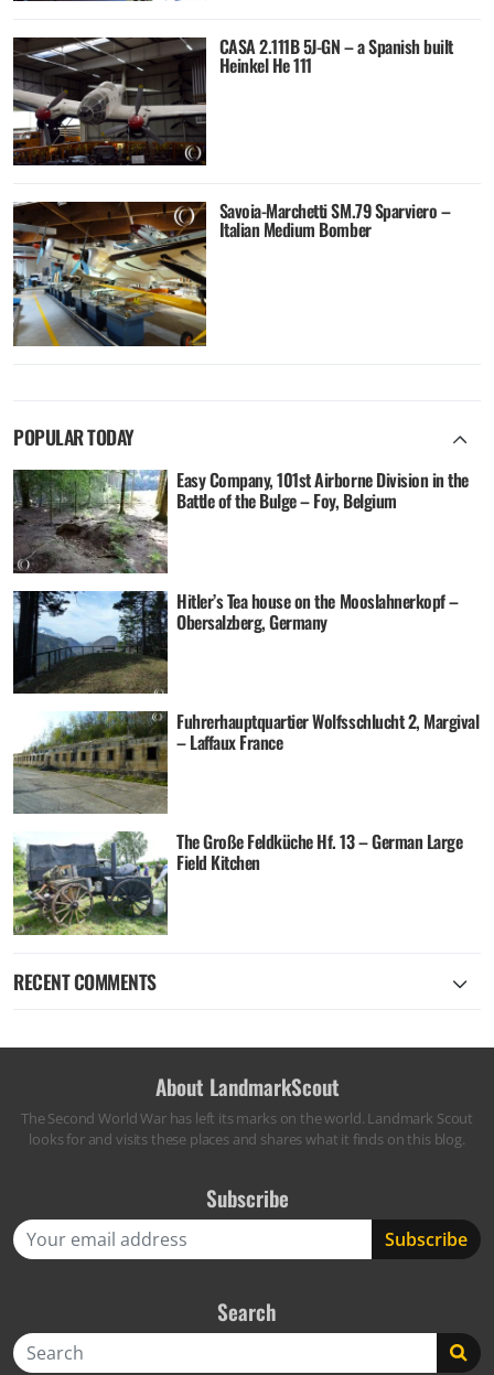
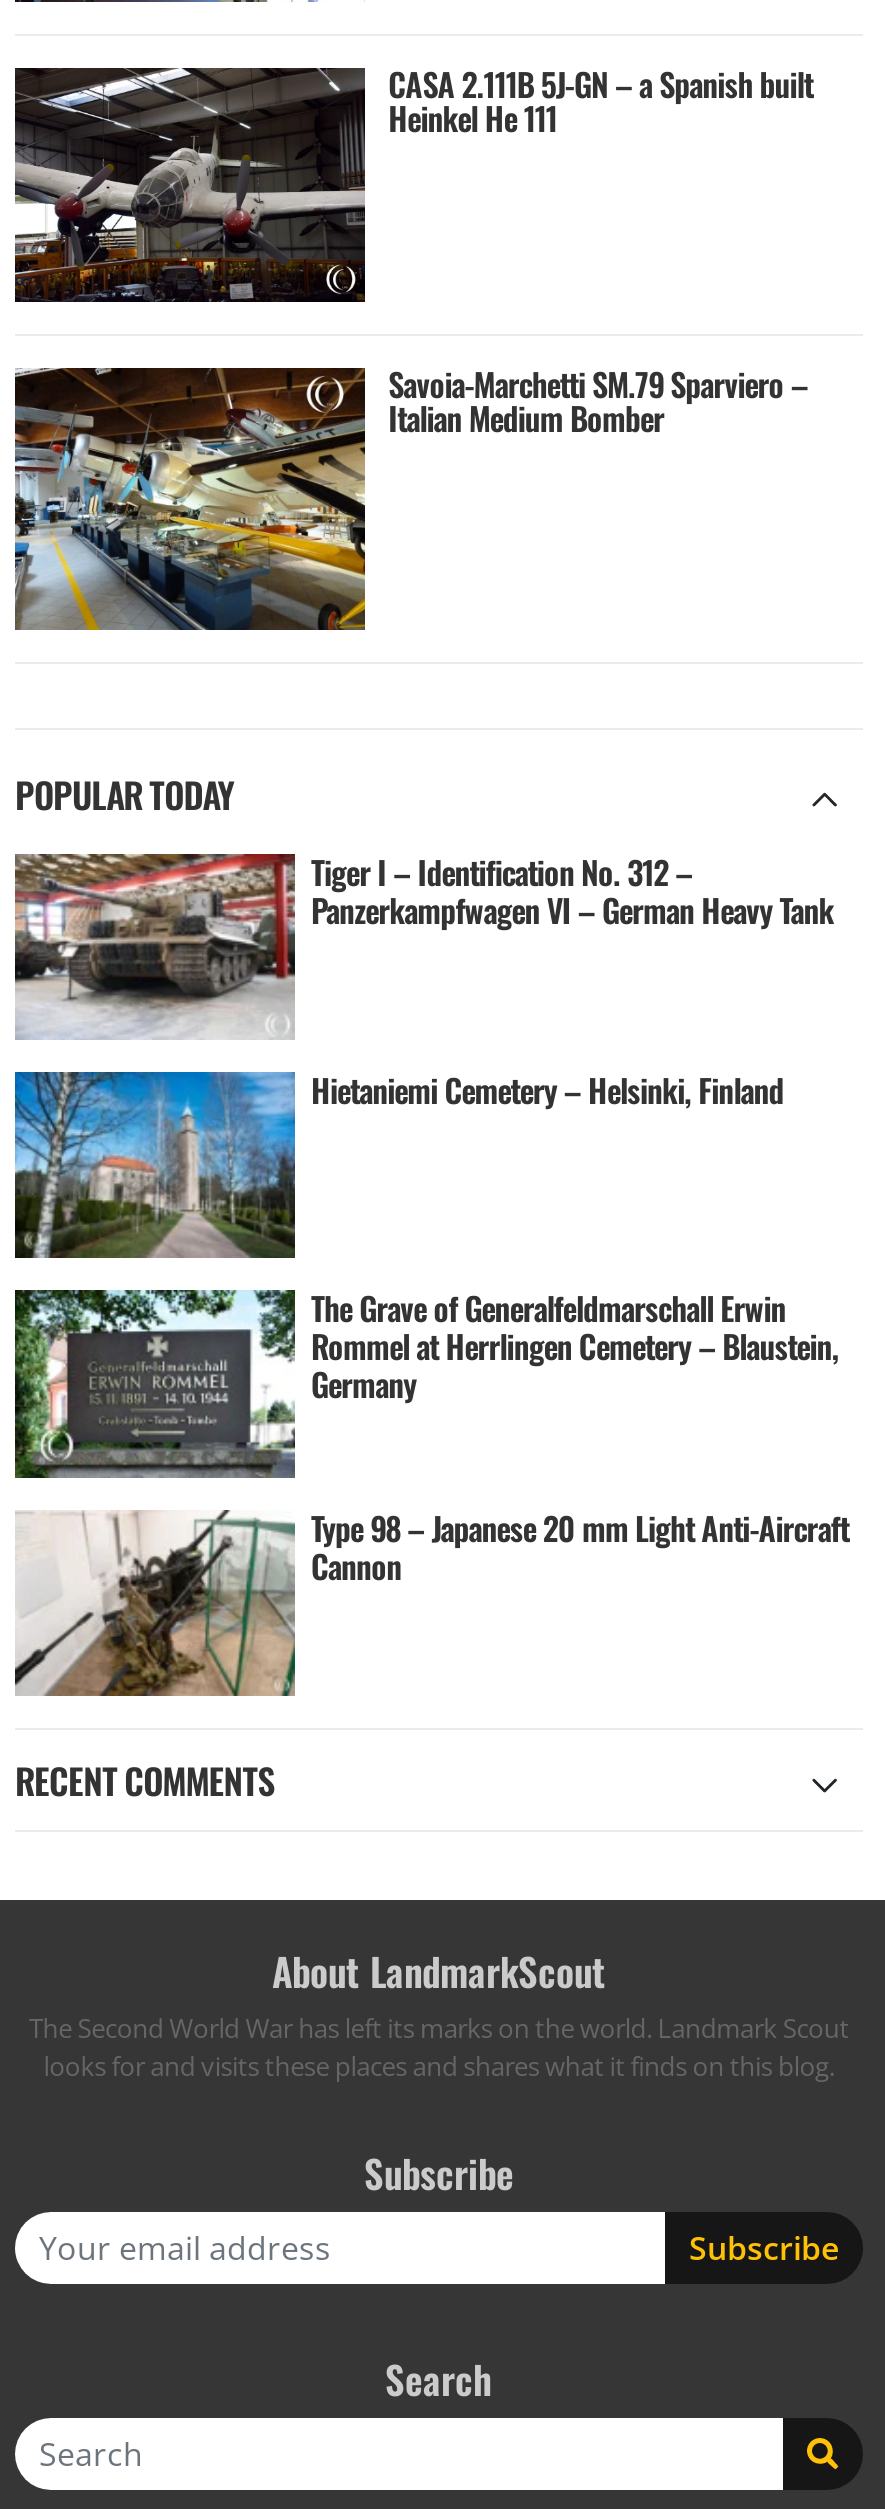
- [image]
- Easy Company, 101st Airborne Division in the
- Battle of the Bulge – Foy, Belgium
+ [image]
+ Tiger I – Identification No. 312 –
+ Panzerkampfwagen VI – German Heavy Tank

- [image]
- Hitler’s Tea house on the Mooslahnerkopf –
- Obersalzberg, Germany
+ [image]
+ Hietaniemi Cemetery – Helsinki, Finland

- [image]
- Fuhrerhauptquartier Wolfsschlucht 2, Margival
- – Laffaux France
+ [image]
+ The Grave of Generalfeldmarschall Erwin
+ Rommel at Herrlingen Cemetery – Blaustein,
+ Germany

- [image]
- The Große Feldküche Hf. 13 – German Large
- Field Kitchen
+ [image]
+ Type 98 – Japanese 20 mm Light Anti-Aircraft
+ Cannon
